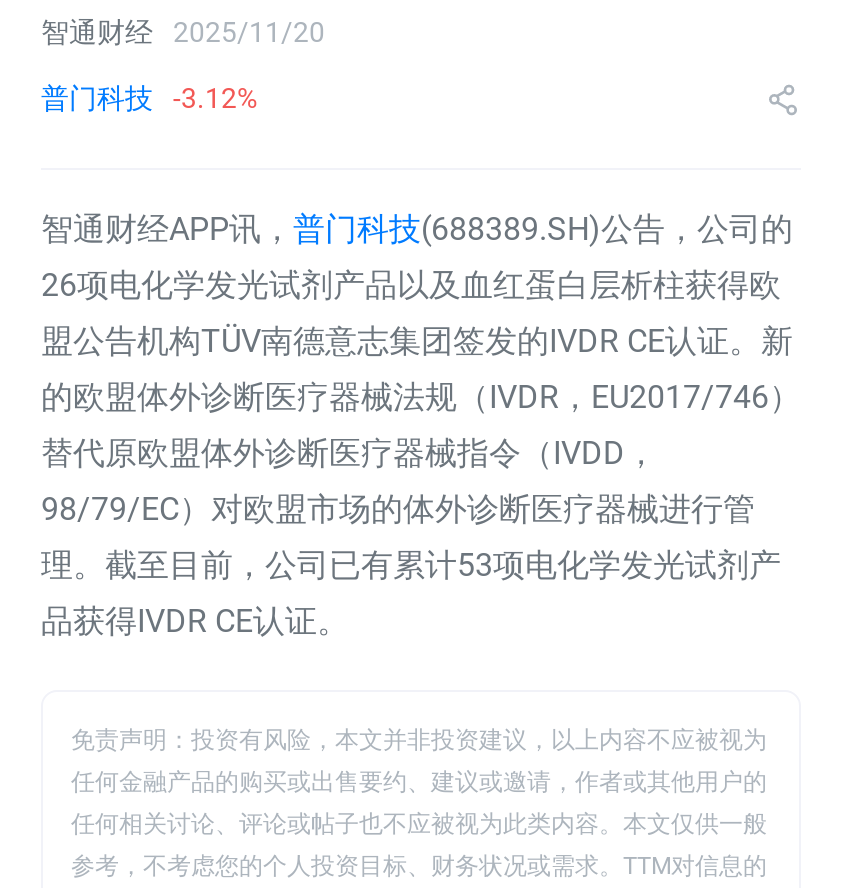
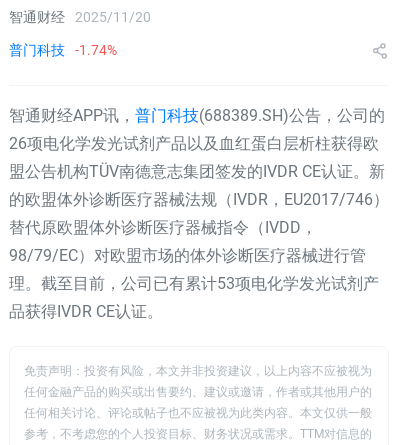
- 普门科技 -3.12%
+ 普门科技 -1.74%
